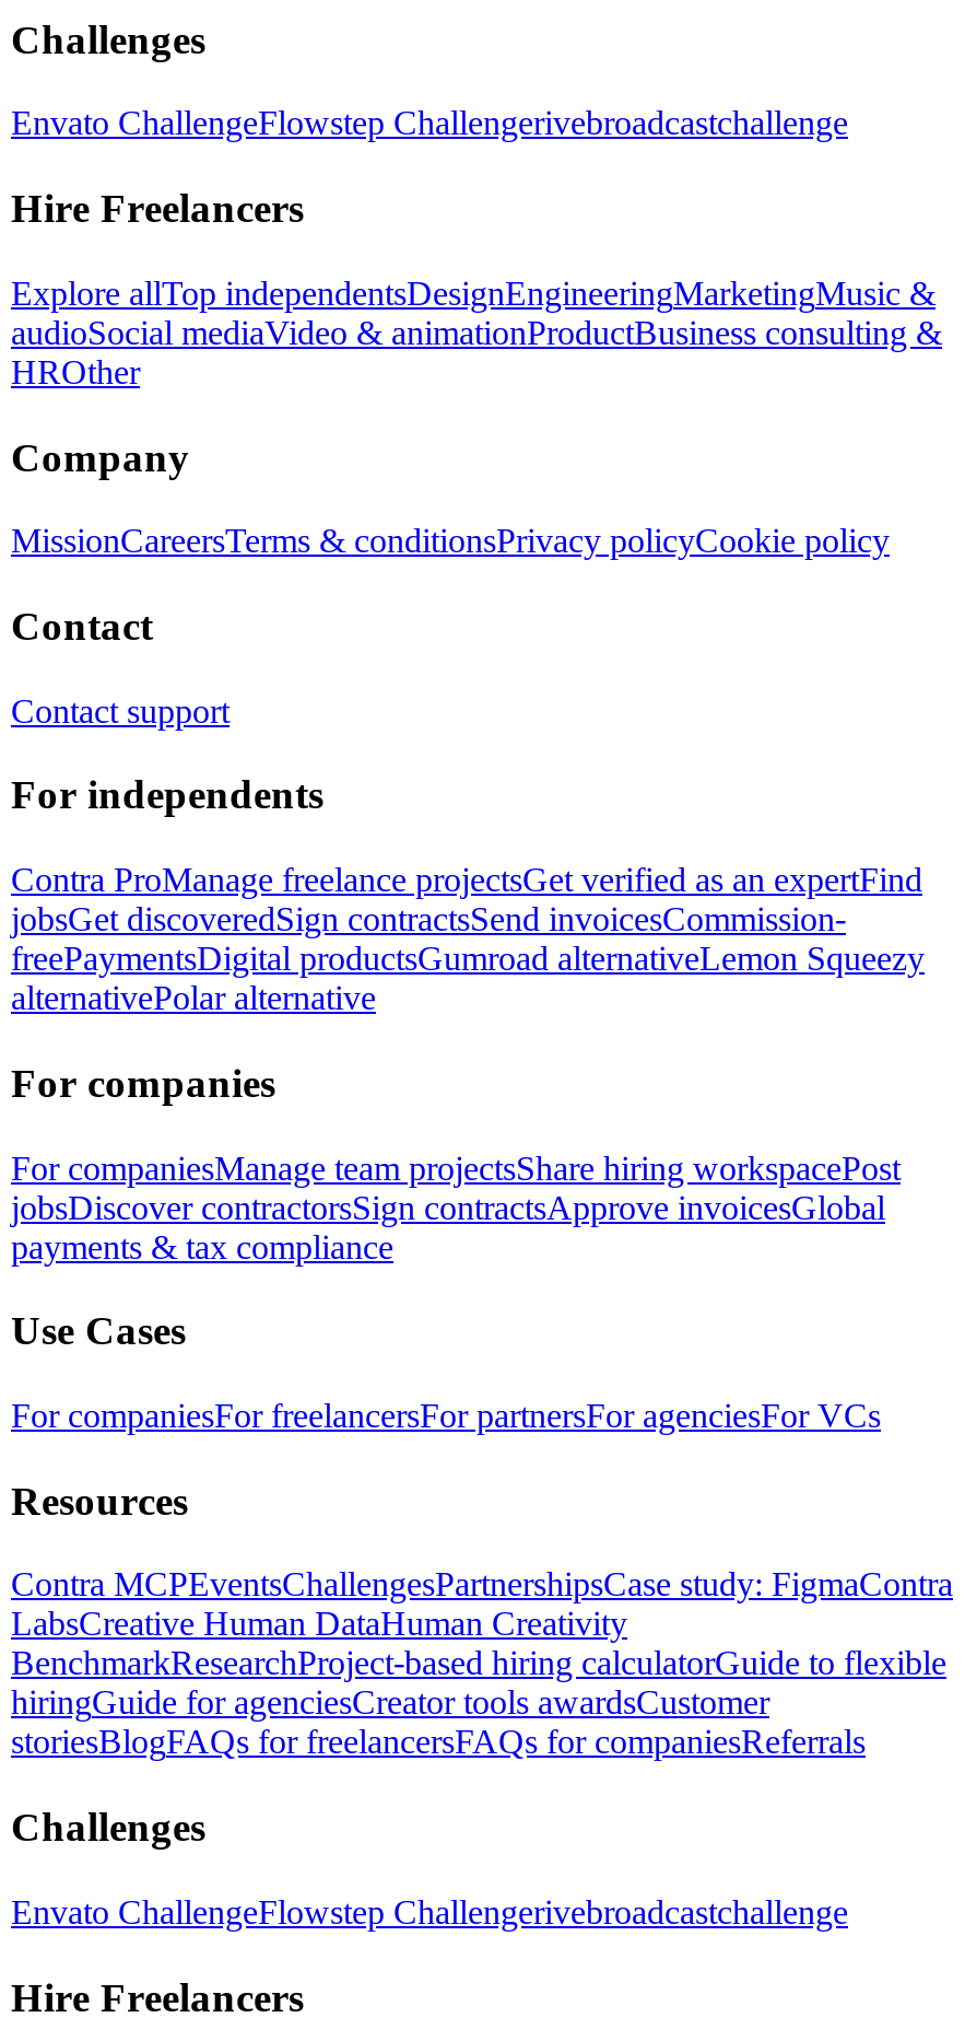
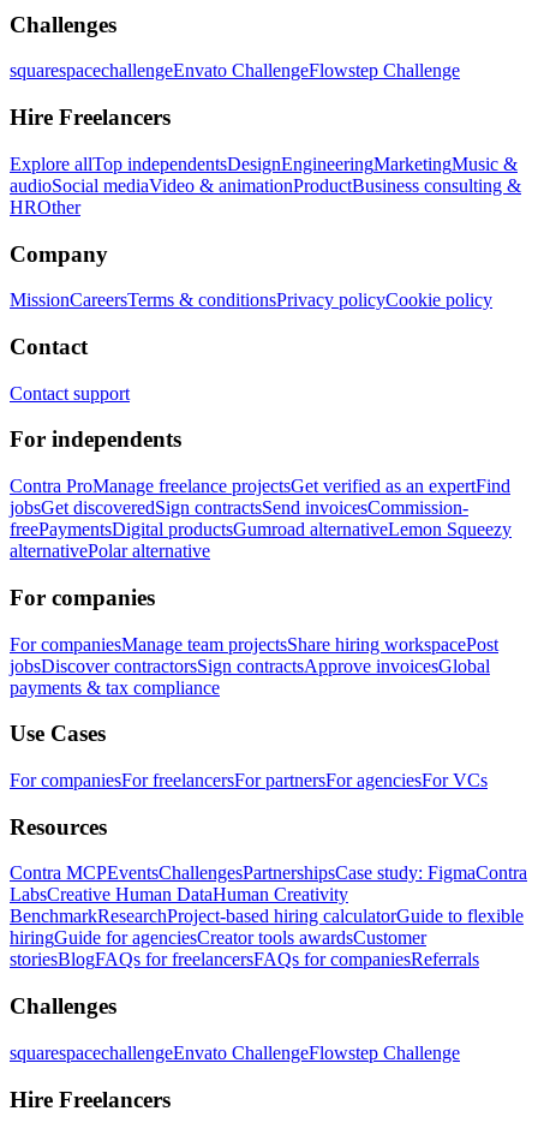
- Envato ChallengeFlowstep Challengerivebroadcastchallenge
+ squarespacechallengeEnvato ChallengeFlowstep Challenge

- Envato ChallengeFlowstep Challengerivebroadcastchallenge
+ squarespacechallengeEnvato ChallengeFlowstep Challenge
